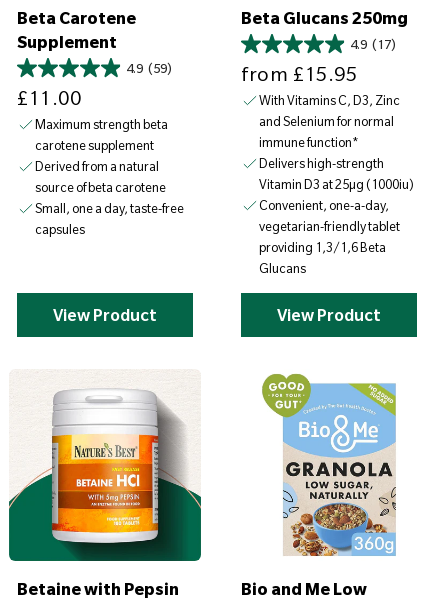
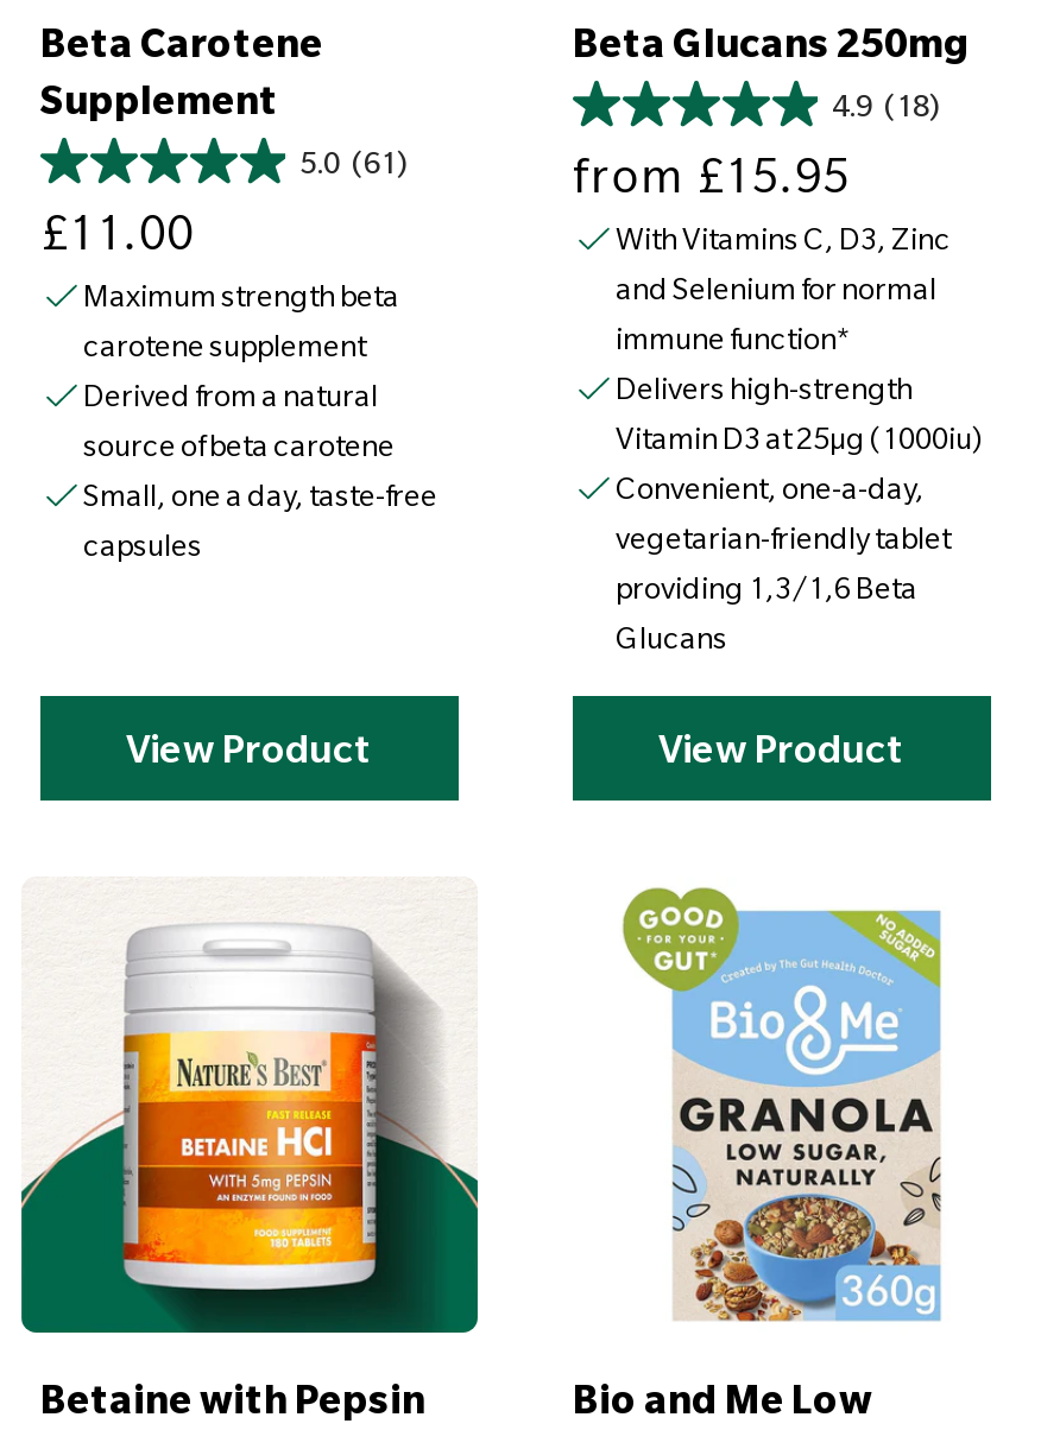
- 4.9 (17)
+ 4.9 (18)

- 4.9 (59)
+ 5.0 (61)
